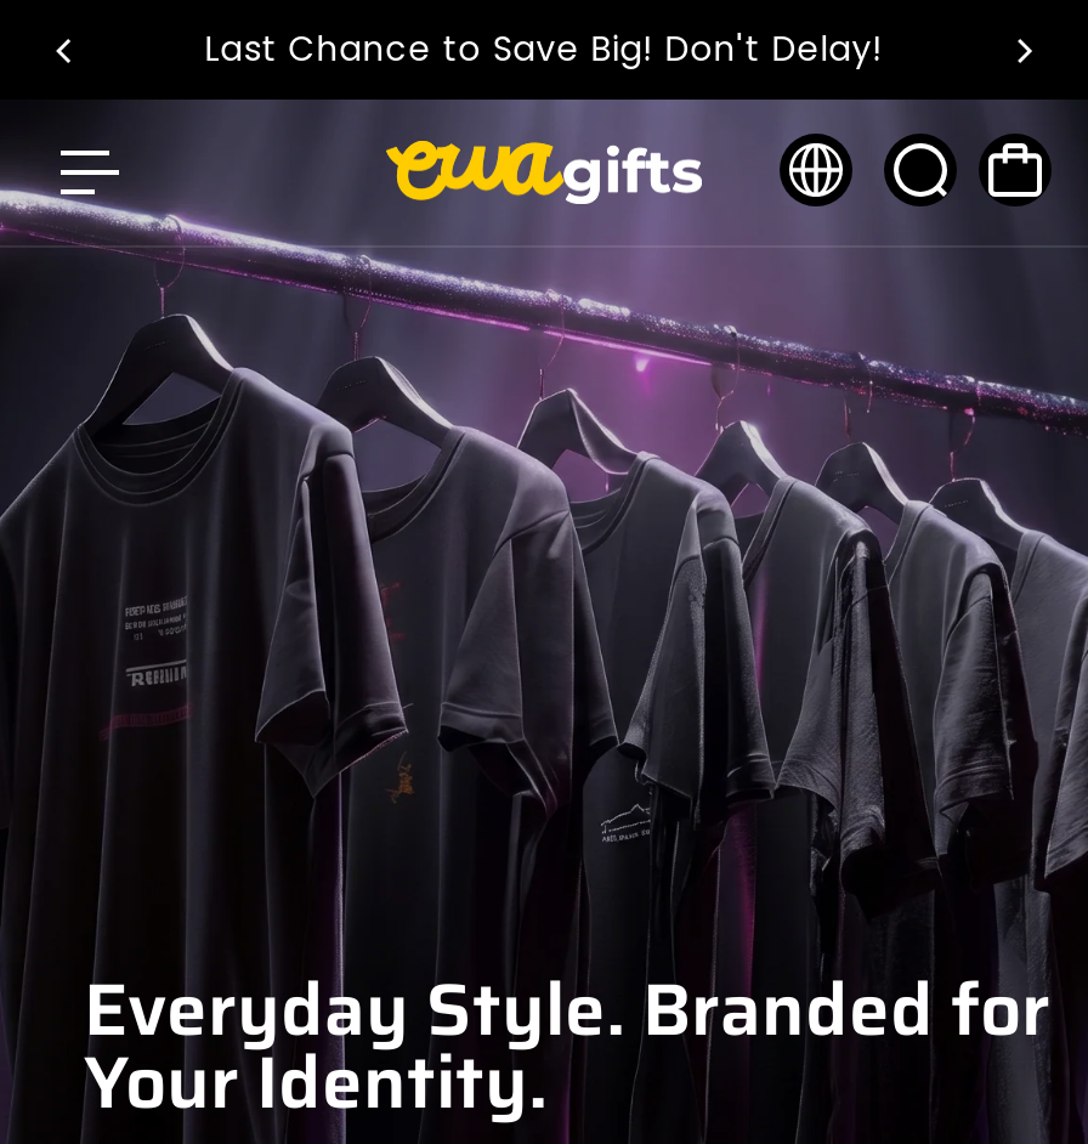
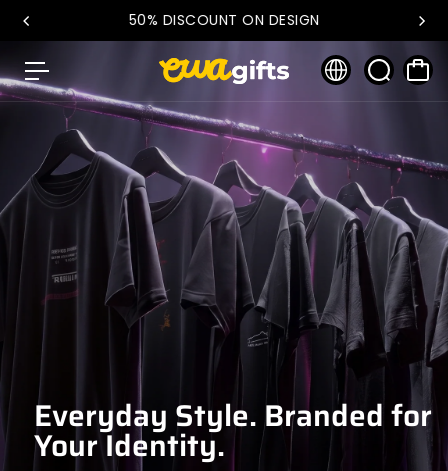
- Last Chance to Save Big! Don't Delay!
+ 50% DISCOUNT ON DESIGN
